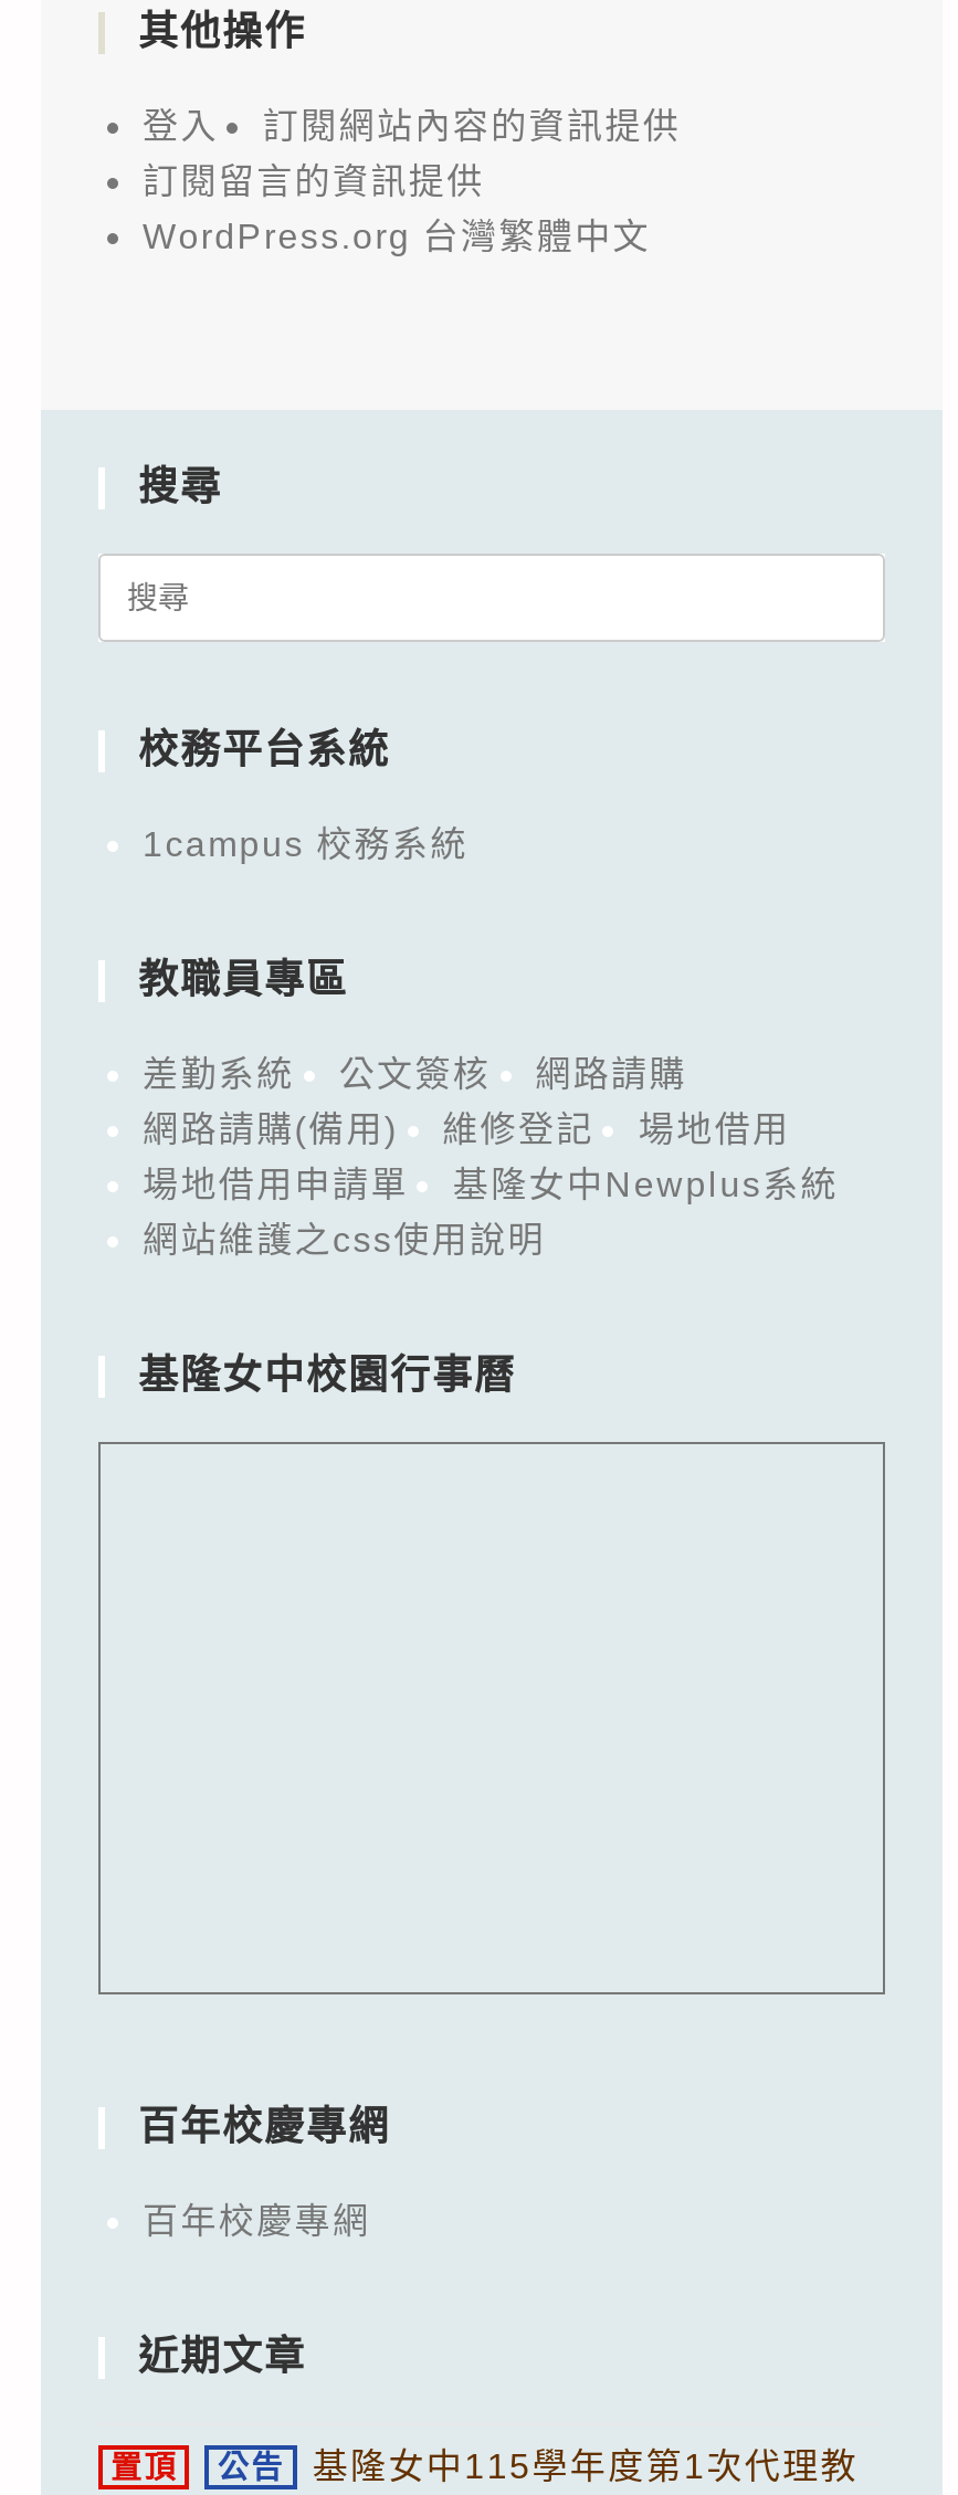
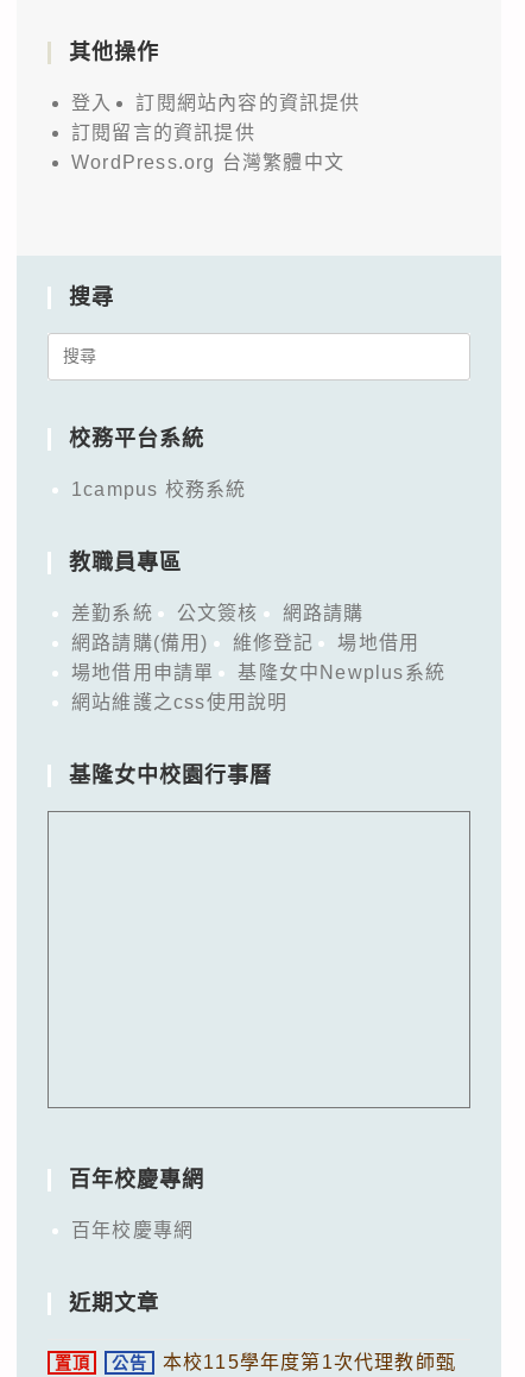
- 基隆女中115學年度第1次代理教
+ 本校115學年度第1次代理教師甄
